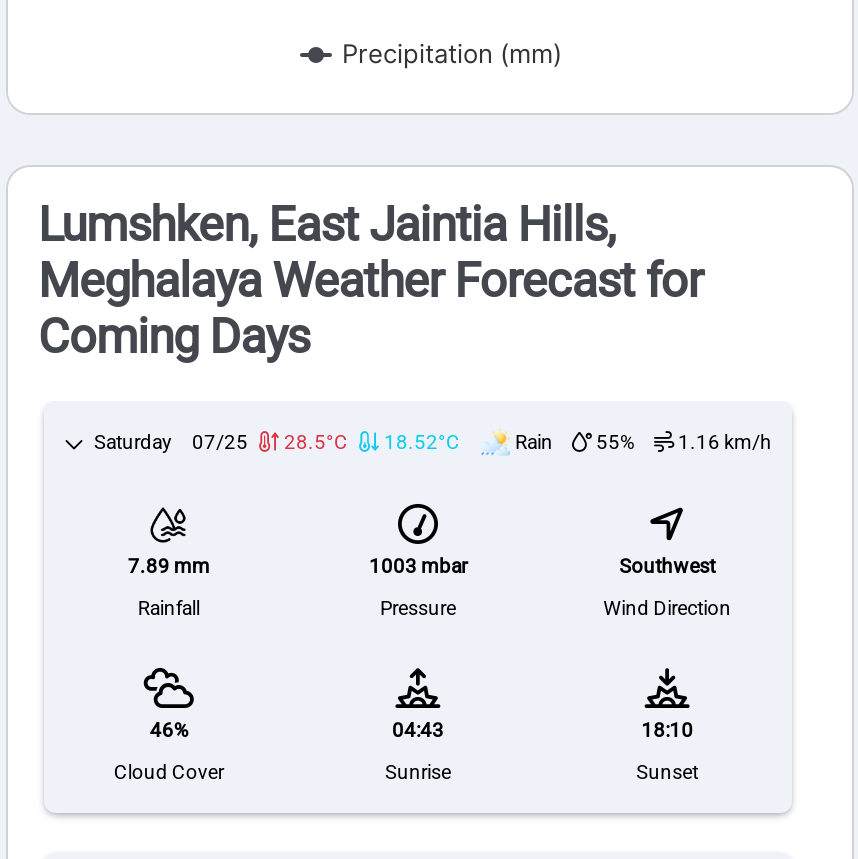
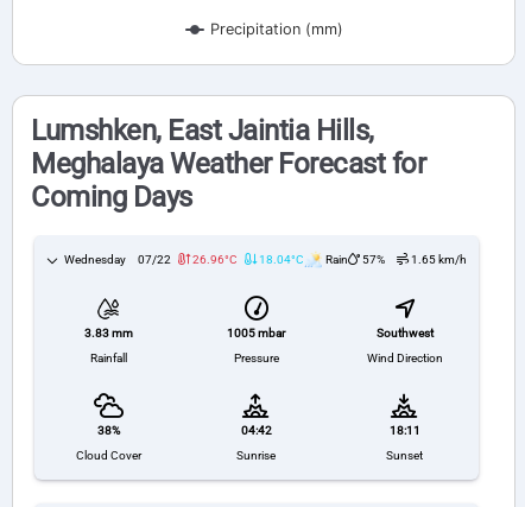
- Saturday
- 07/25
- 28.5°C
- 18.52°C
+ Wednesday
+ 07/22
+ 26.96°C
+ 18.04°C

- 55%
+ 57%

- 1.16 km/h
+ 1.65 km/h

- 7.89 mm
+ 3.83 mm

- 1003 mbar
+ 1005 mbar

- 46%
+ 38%

- 04:43
+ 04:42

- 18:10
+ 18:11
